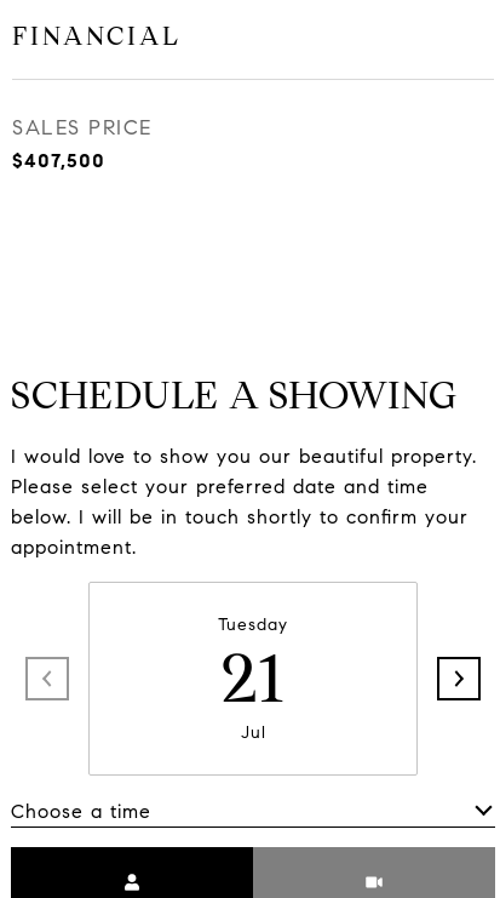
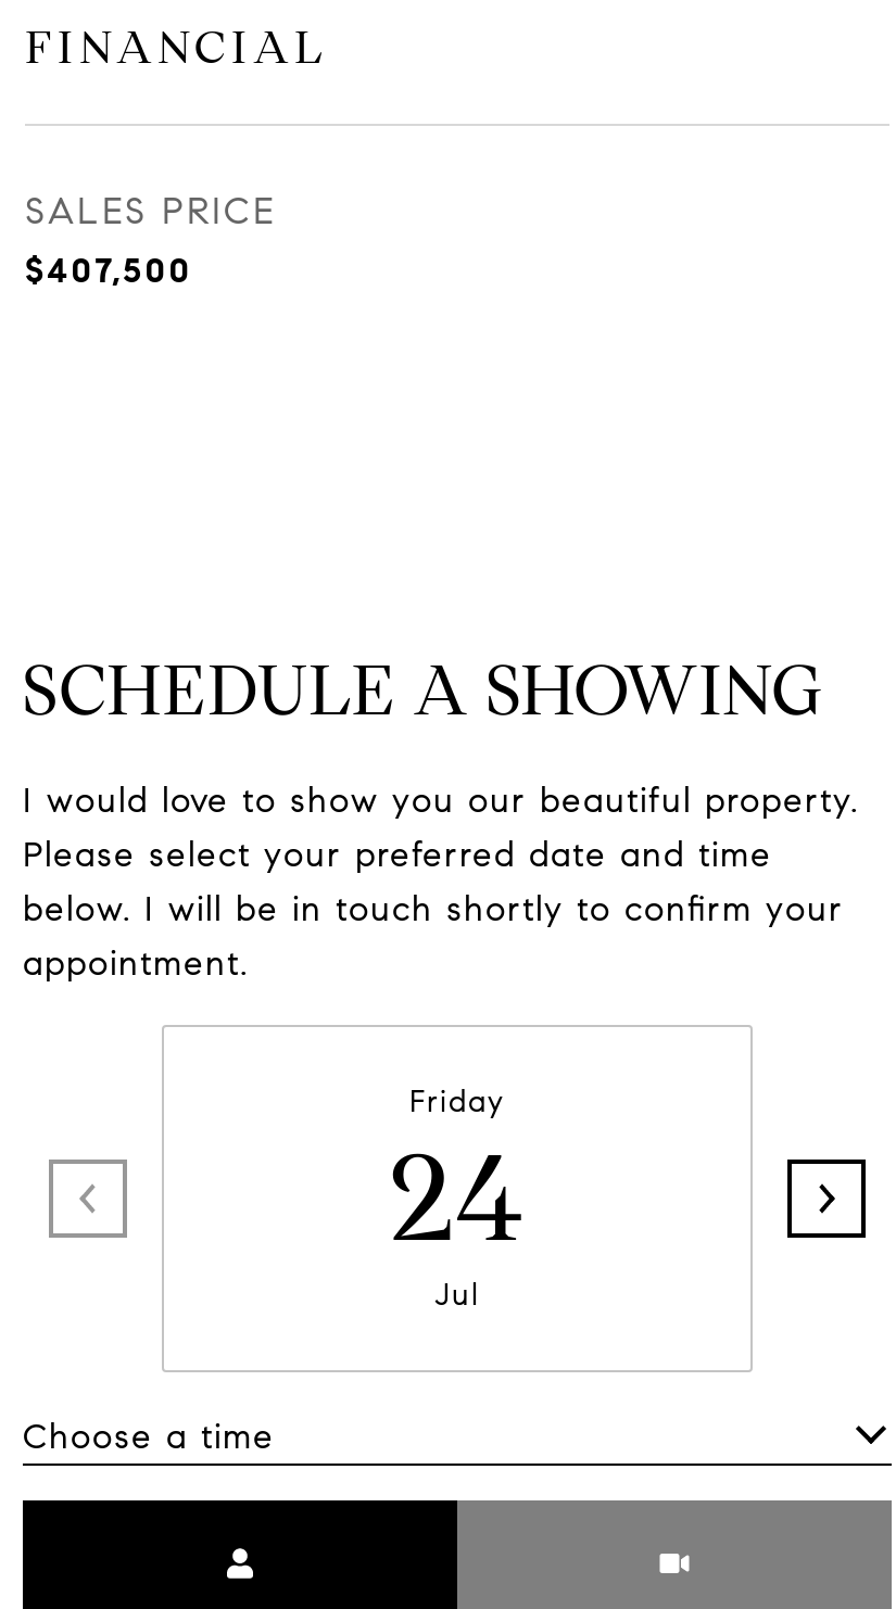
- Tuesday
- 21
+ Friday
+ 24
